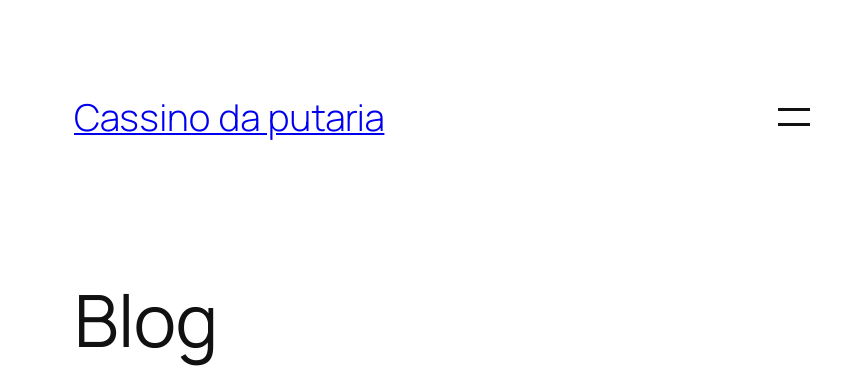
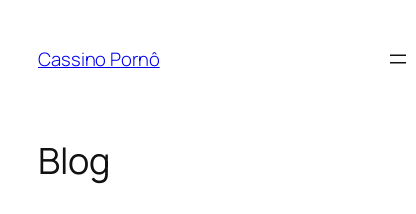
- Cassino da putaria
+ Cassino Pornô
